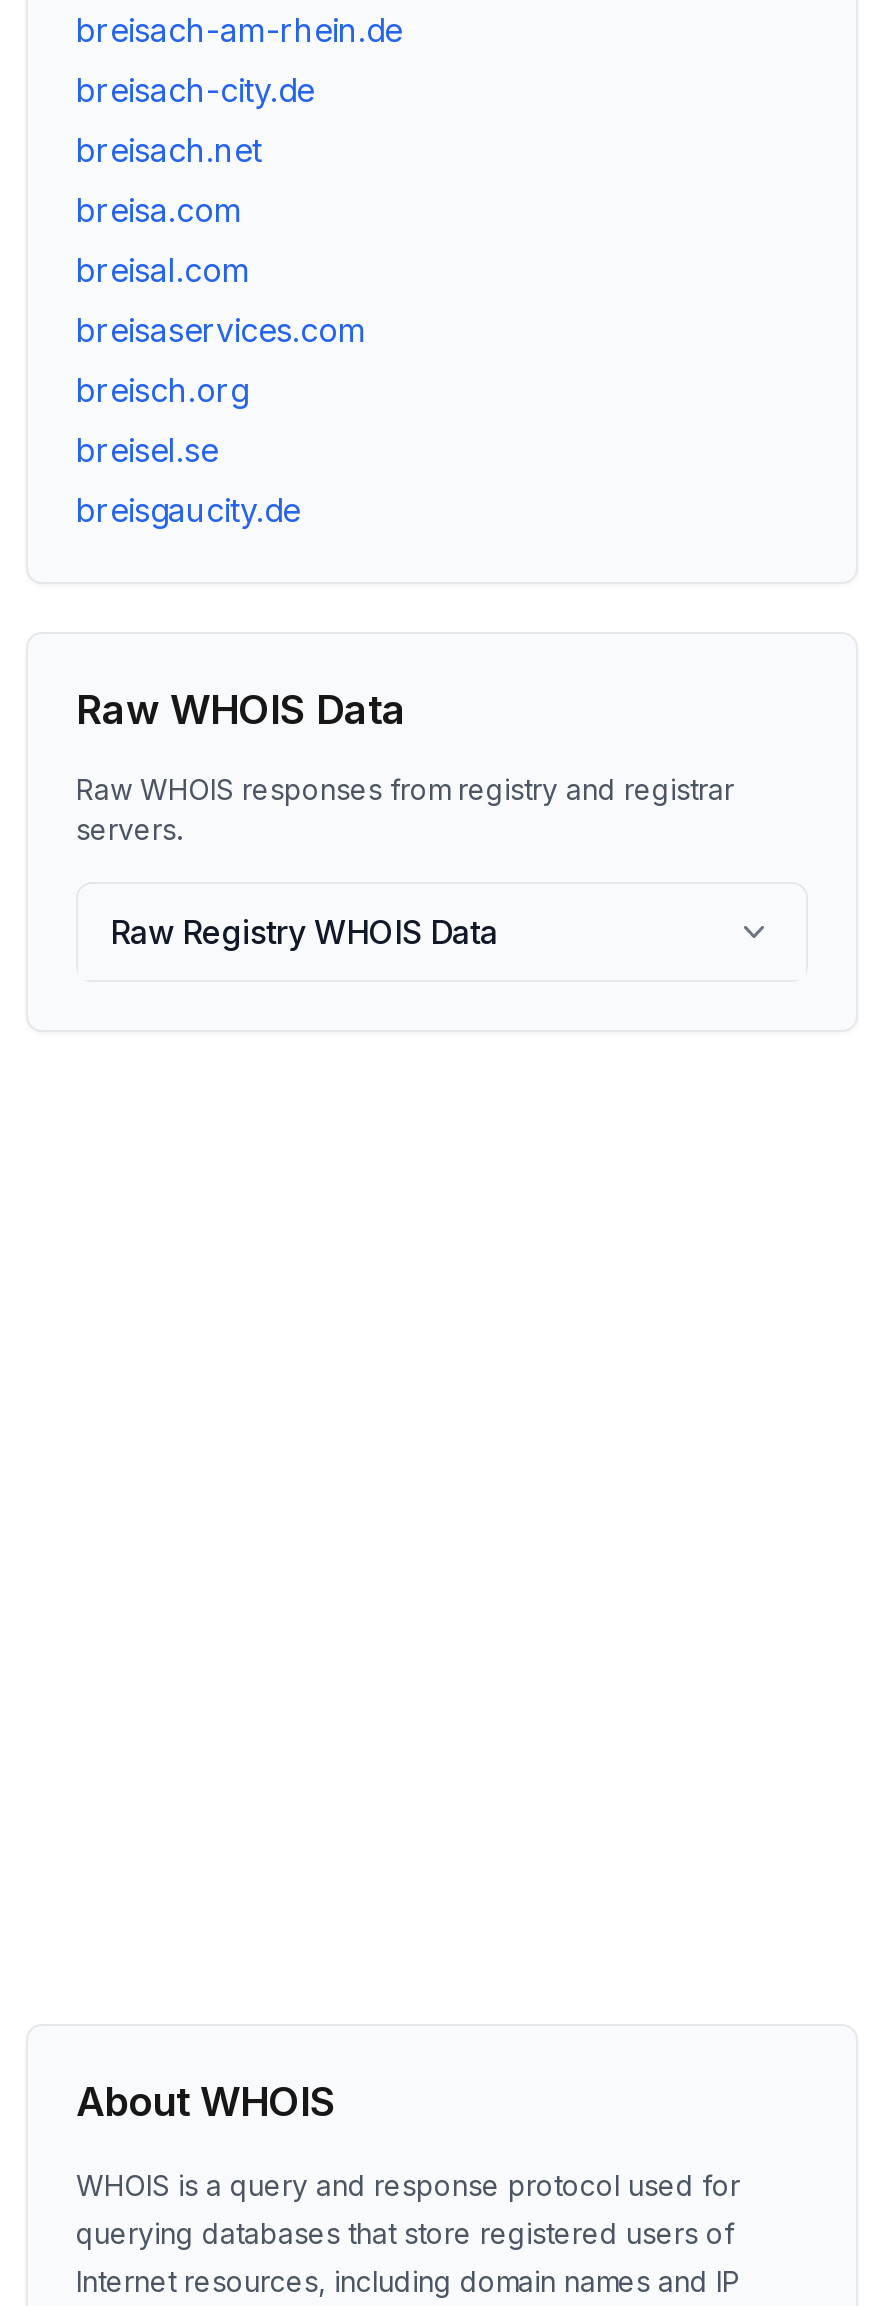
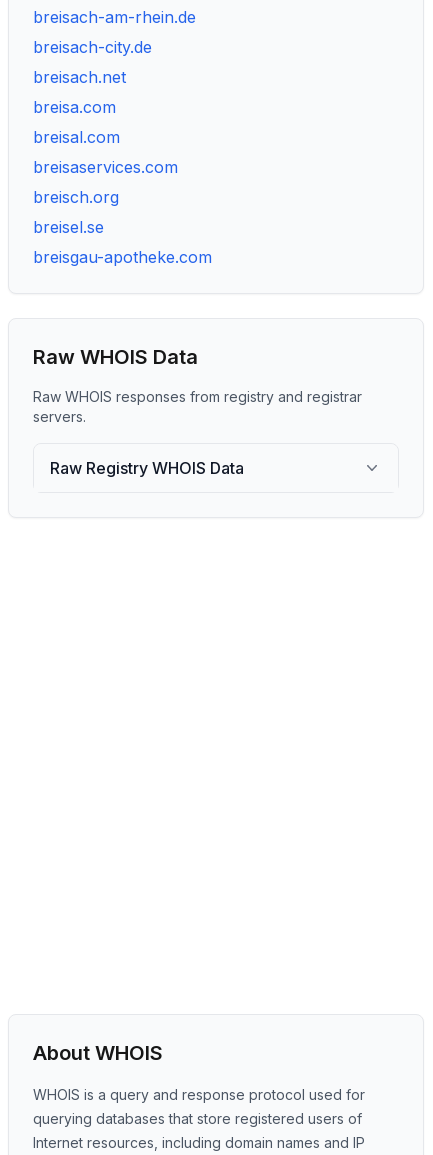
- breisgaucity.de
+ breisgau-apotheke.com
